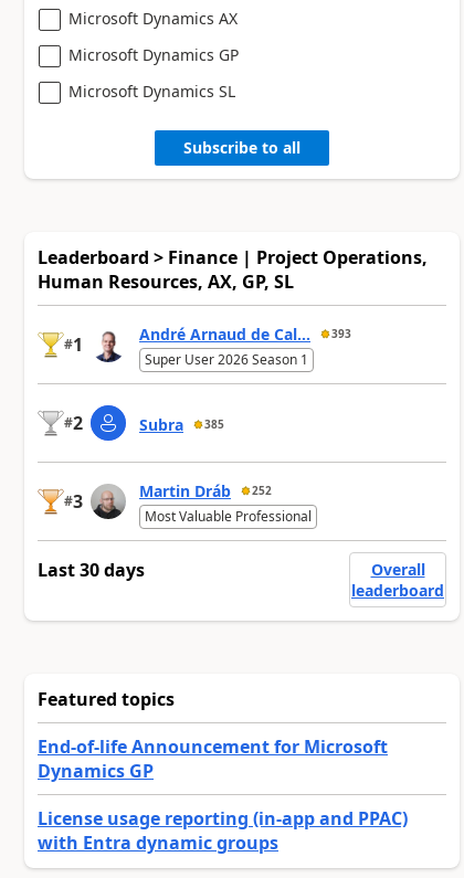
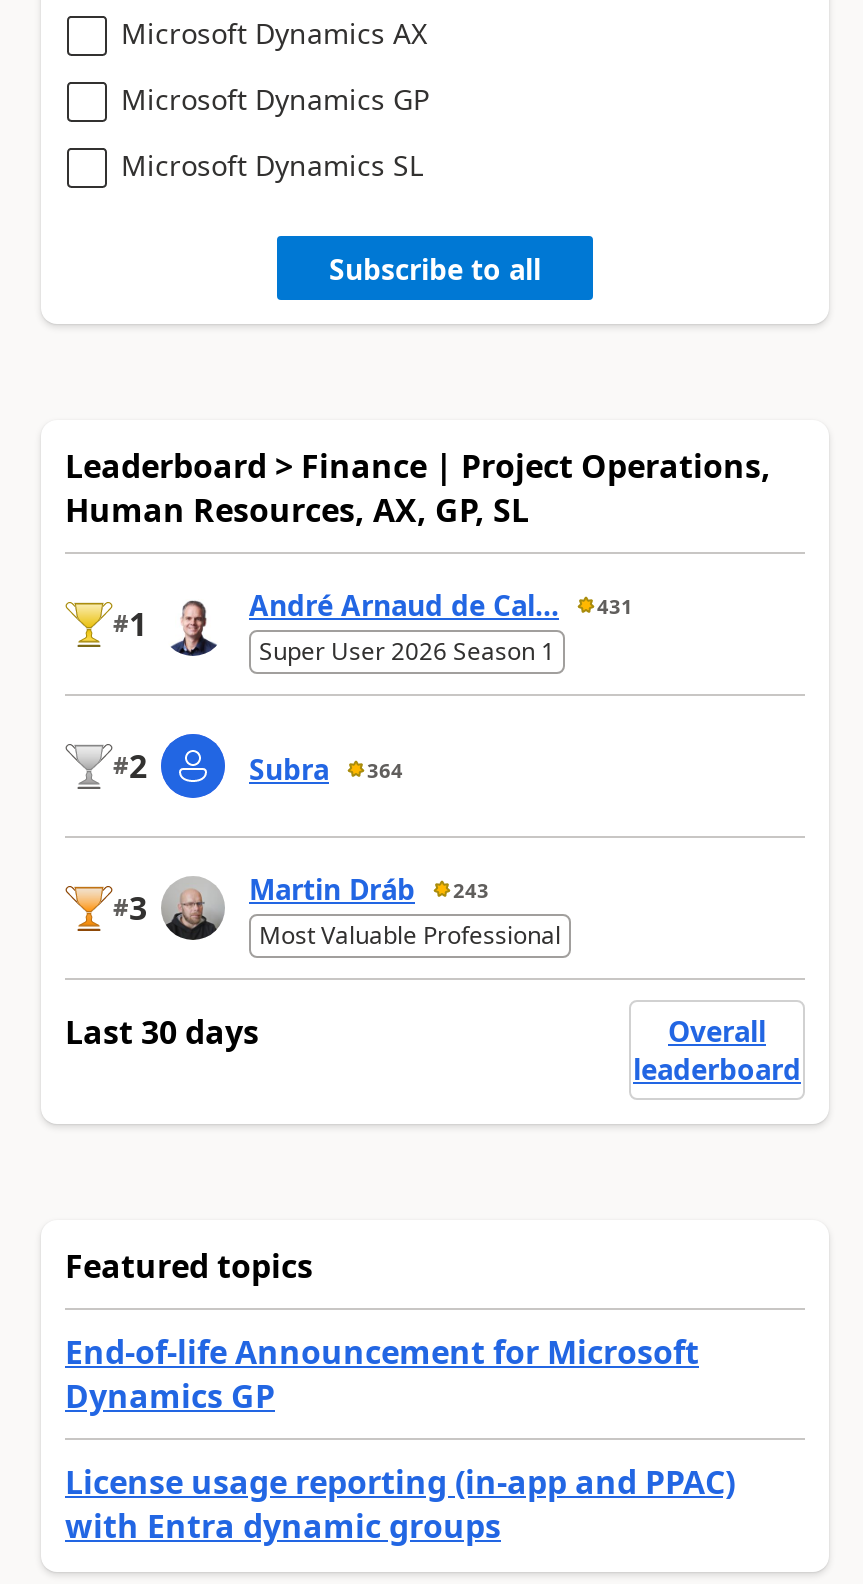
- André Arnaud de Cal... 393
+ André Arnaud de Cal... 431

- Subra 385
+ Subra 364

- Martin Dráb 252
+ Martin Dráb 243
